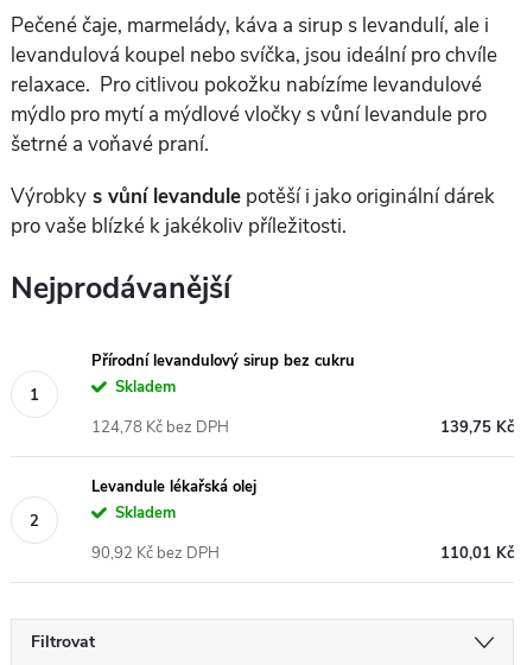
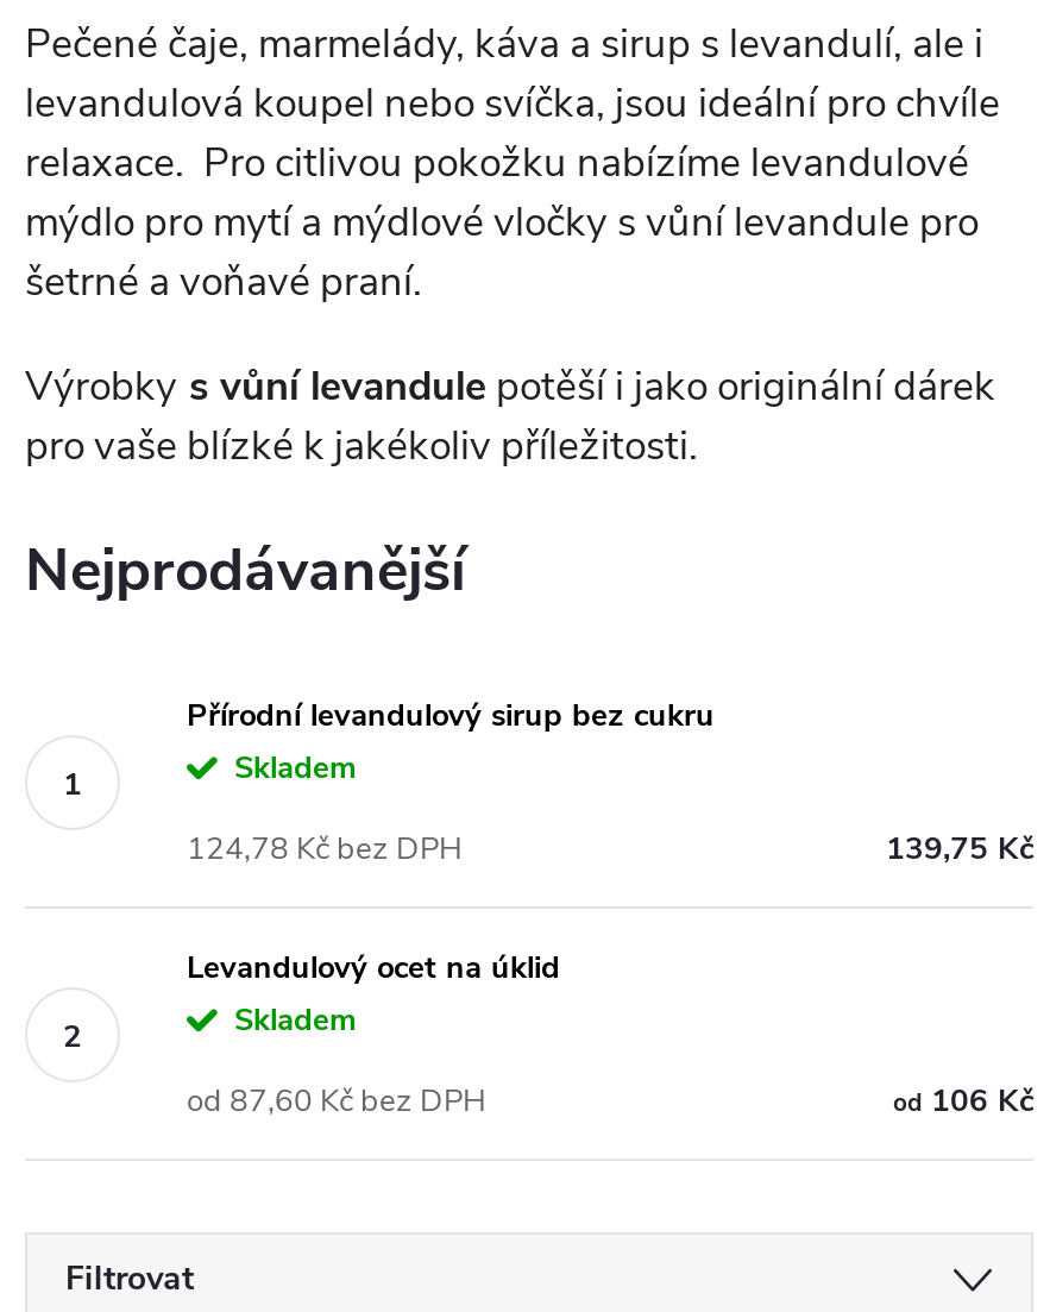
- Levandule lékařská olej
+ Levandulový ocet na úklid

- 110,01 Kč
- 90,92 Kč bez DPH
+ od 106 Kč
+ od 87,60 Kč bez DPH
